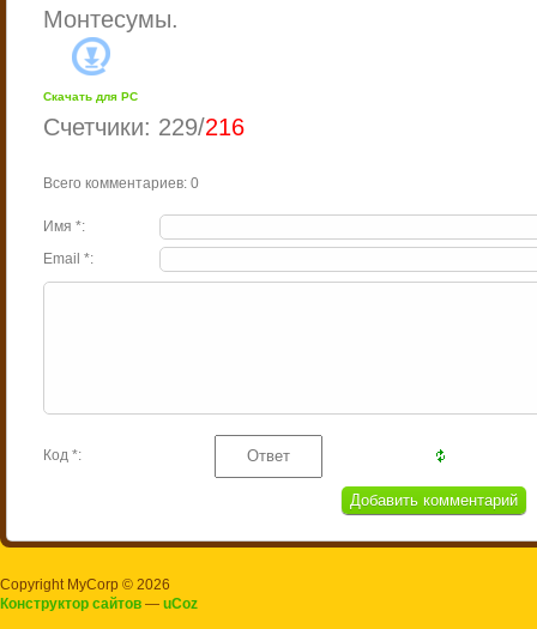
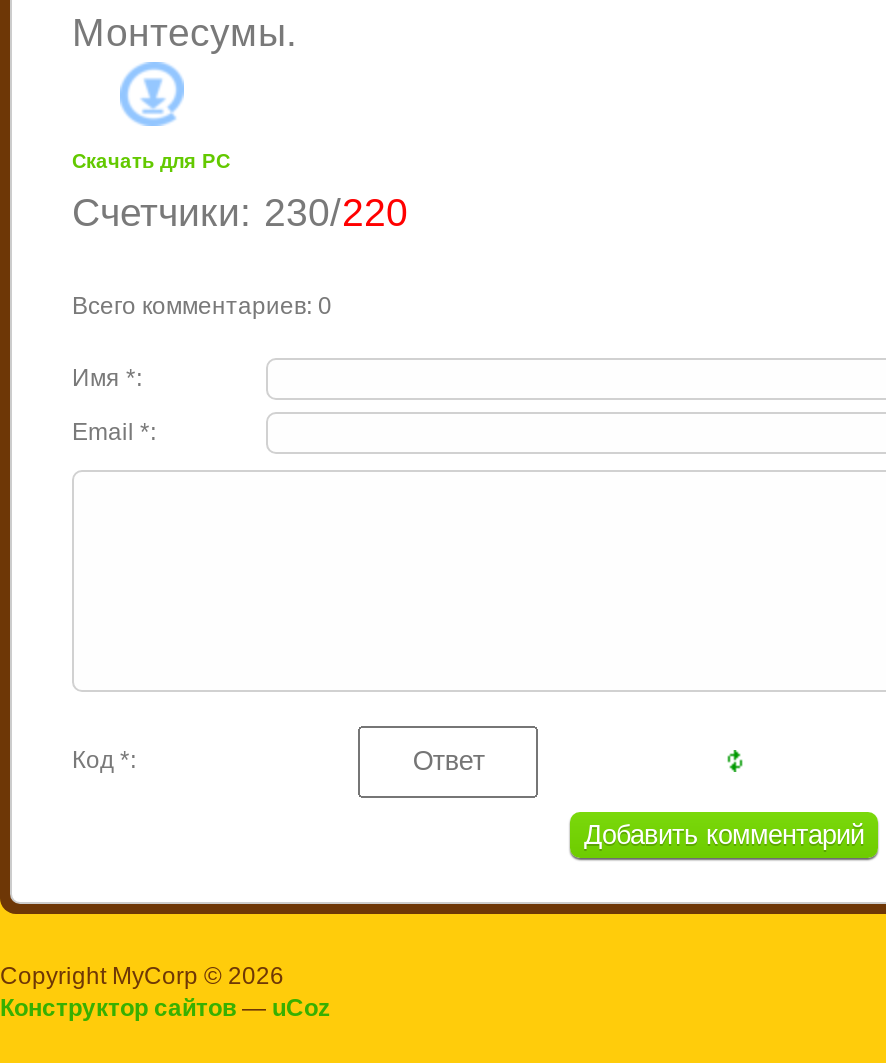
- Счетчики: 229/216
+ Счетчики: 230/220
